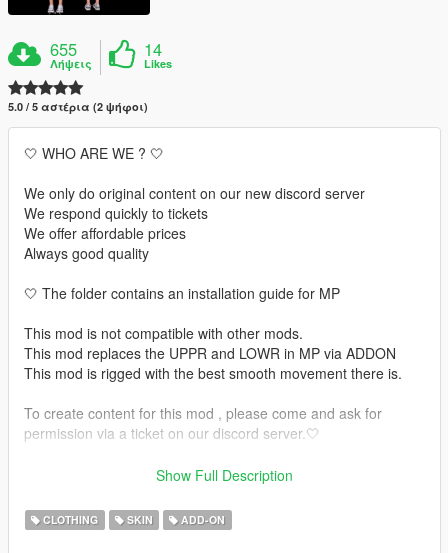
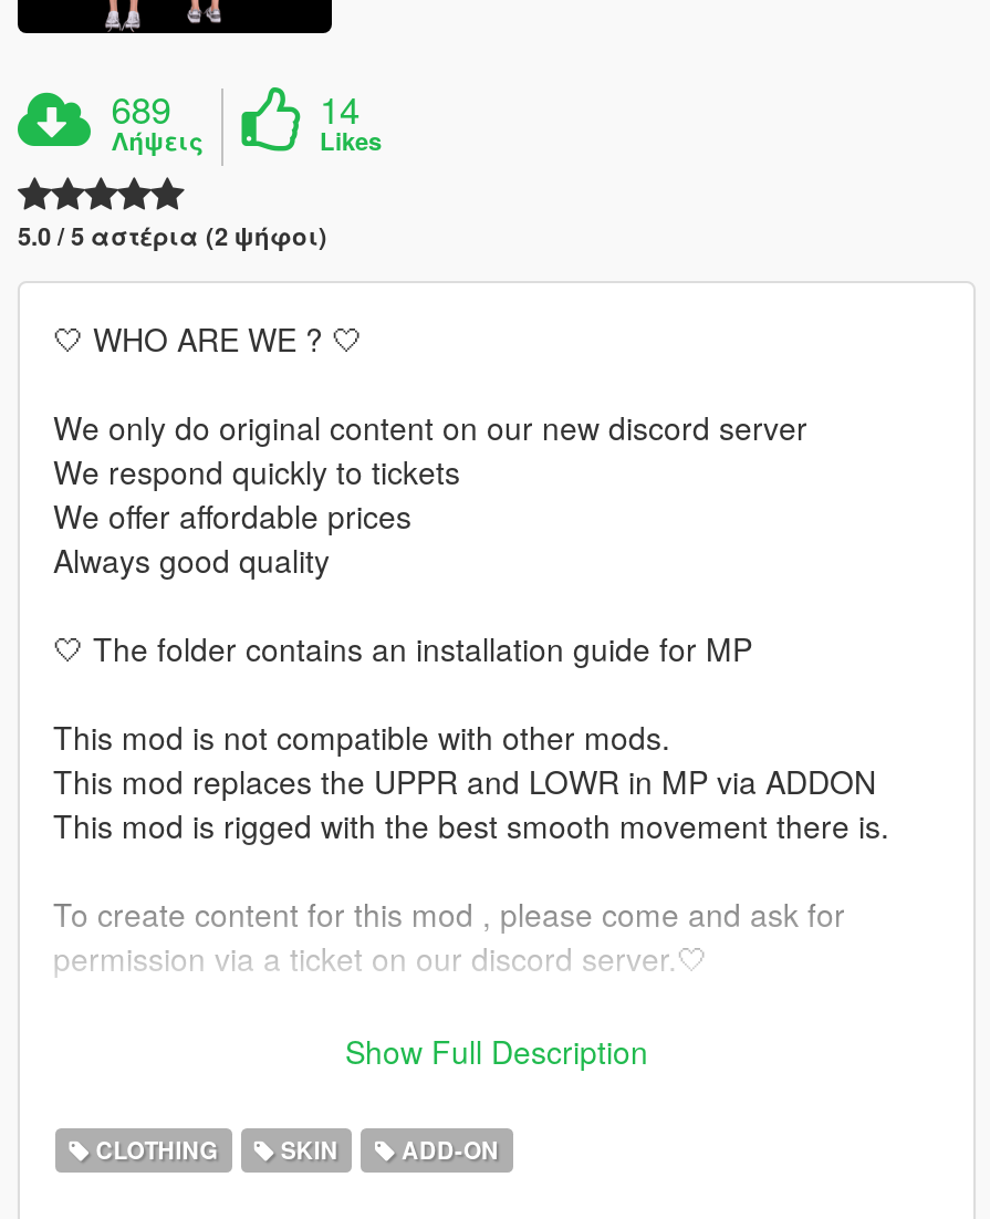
- 655
+ 689
